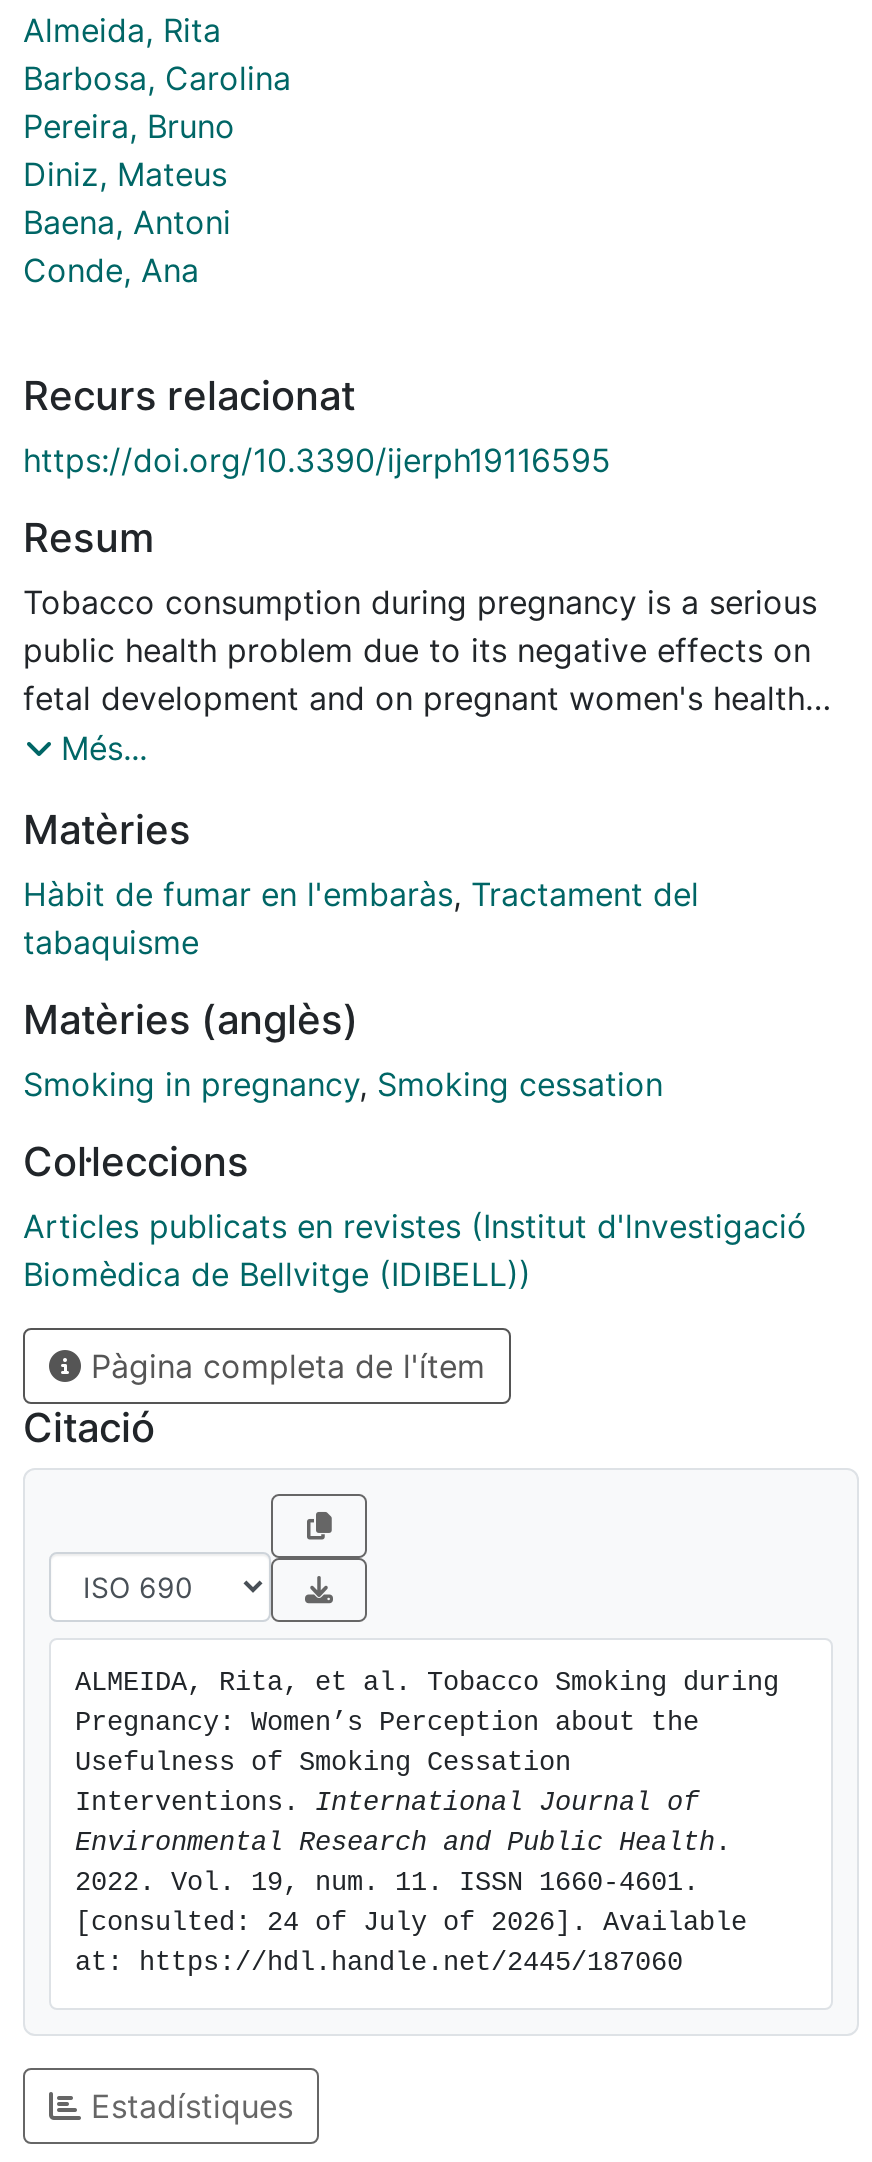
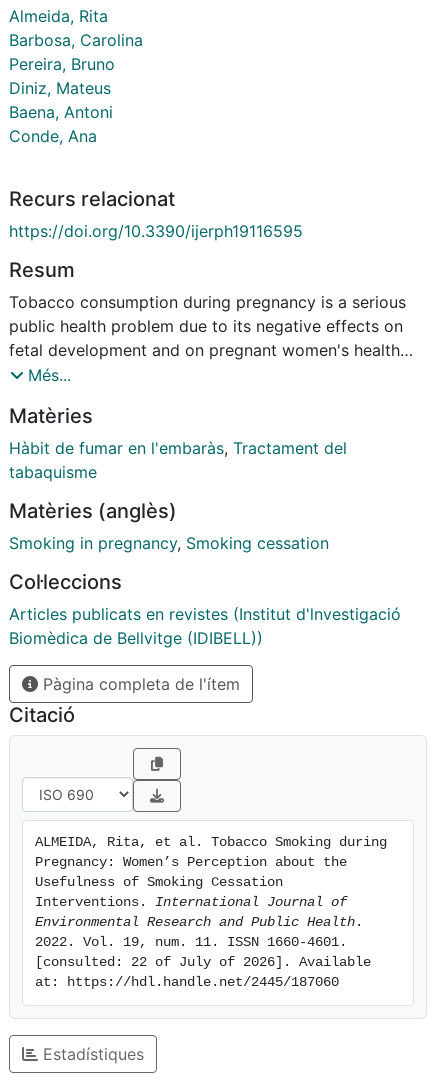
- [consulted: 24 of July of 2026]. Available
+ [consulted: 22 of July of 2026]. Available
